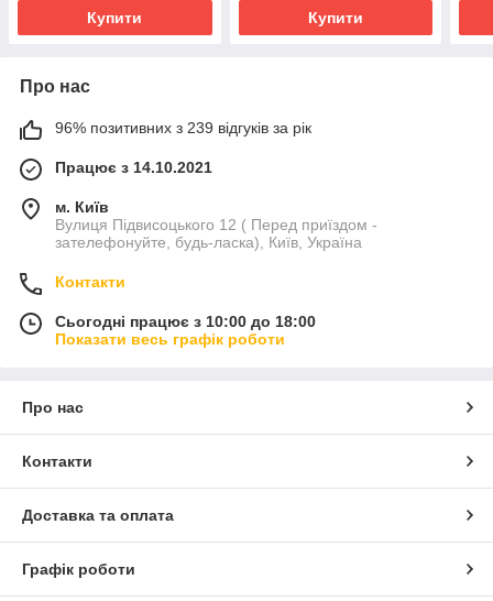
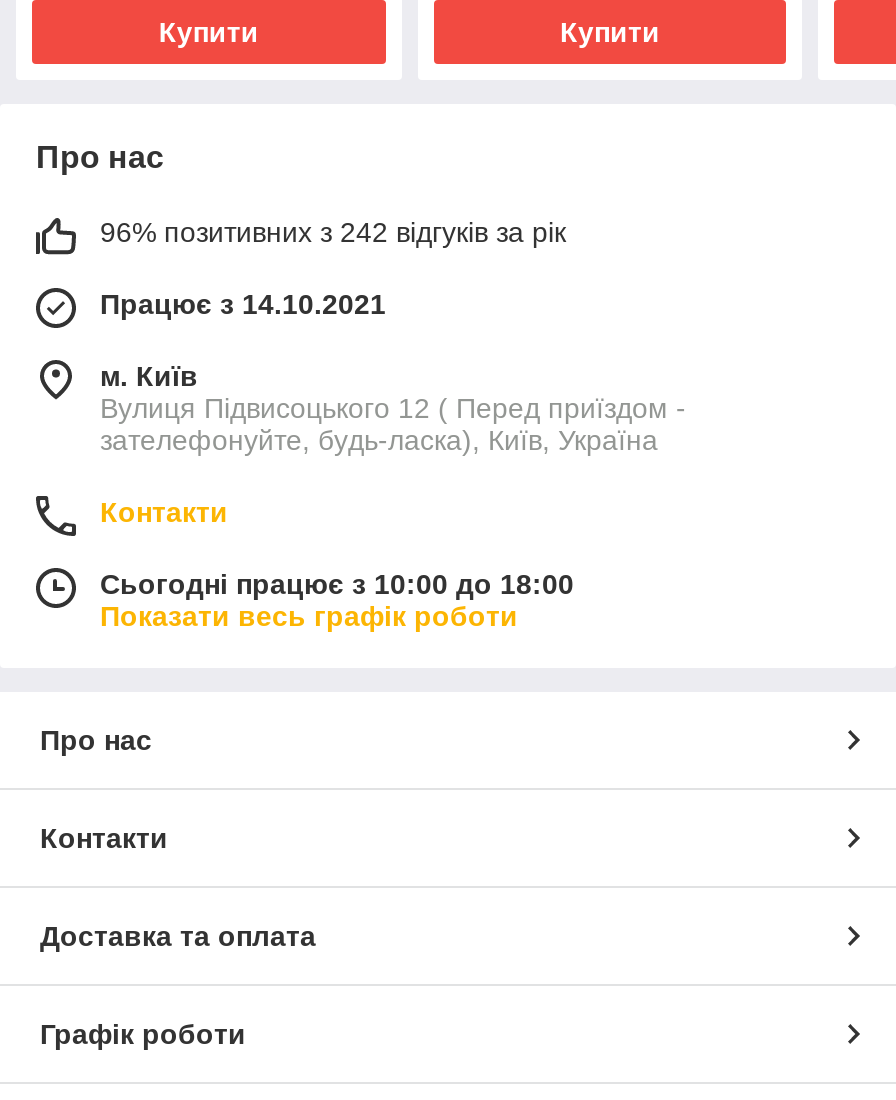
- 96% позитивних з 239 відгуків за рік
+ 96% позитивних з 242 відгуків за рік
